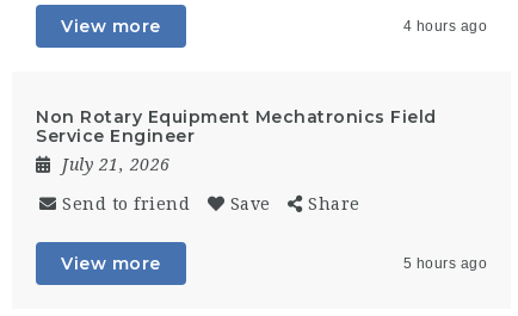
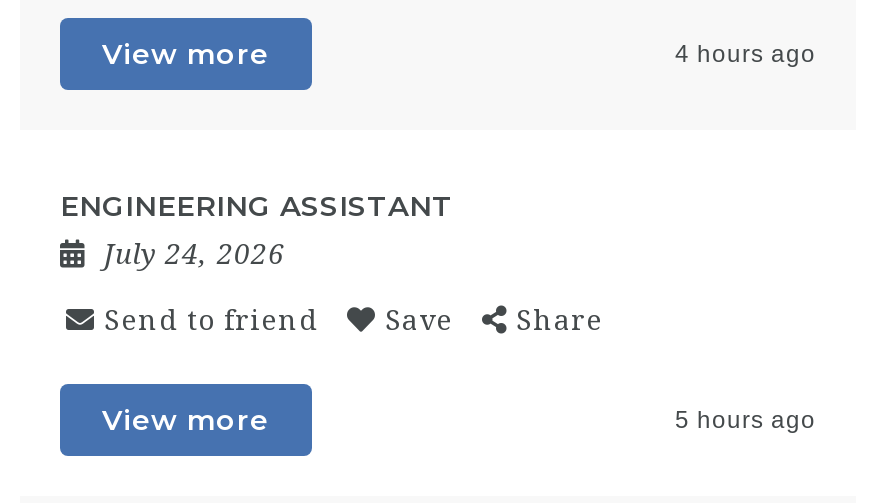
- Non Rotary Equipment Mechatronics Field
- Service Engineer
- July 21, 2026
+ ENGINEERING ASSISTANT
+ July 24, 2026
